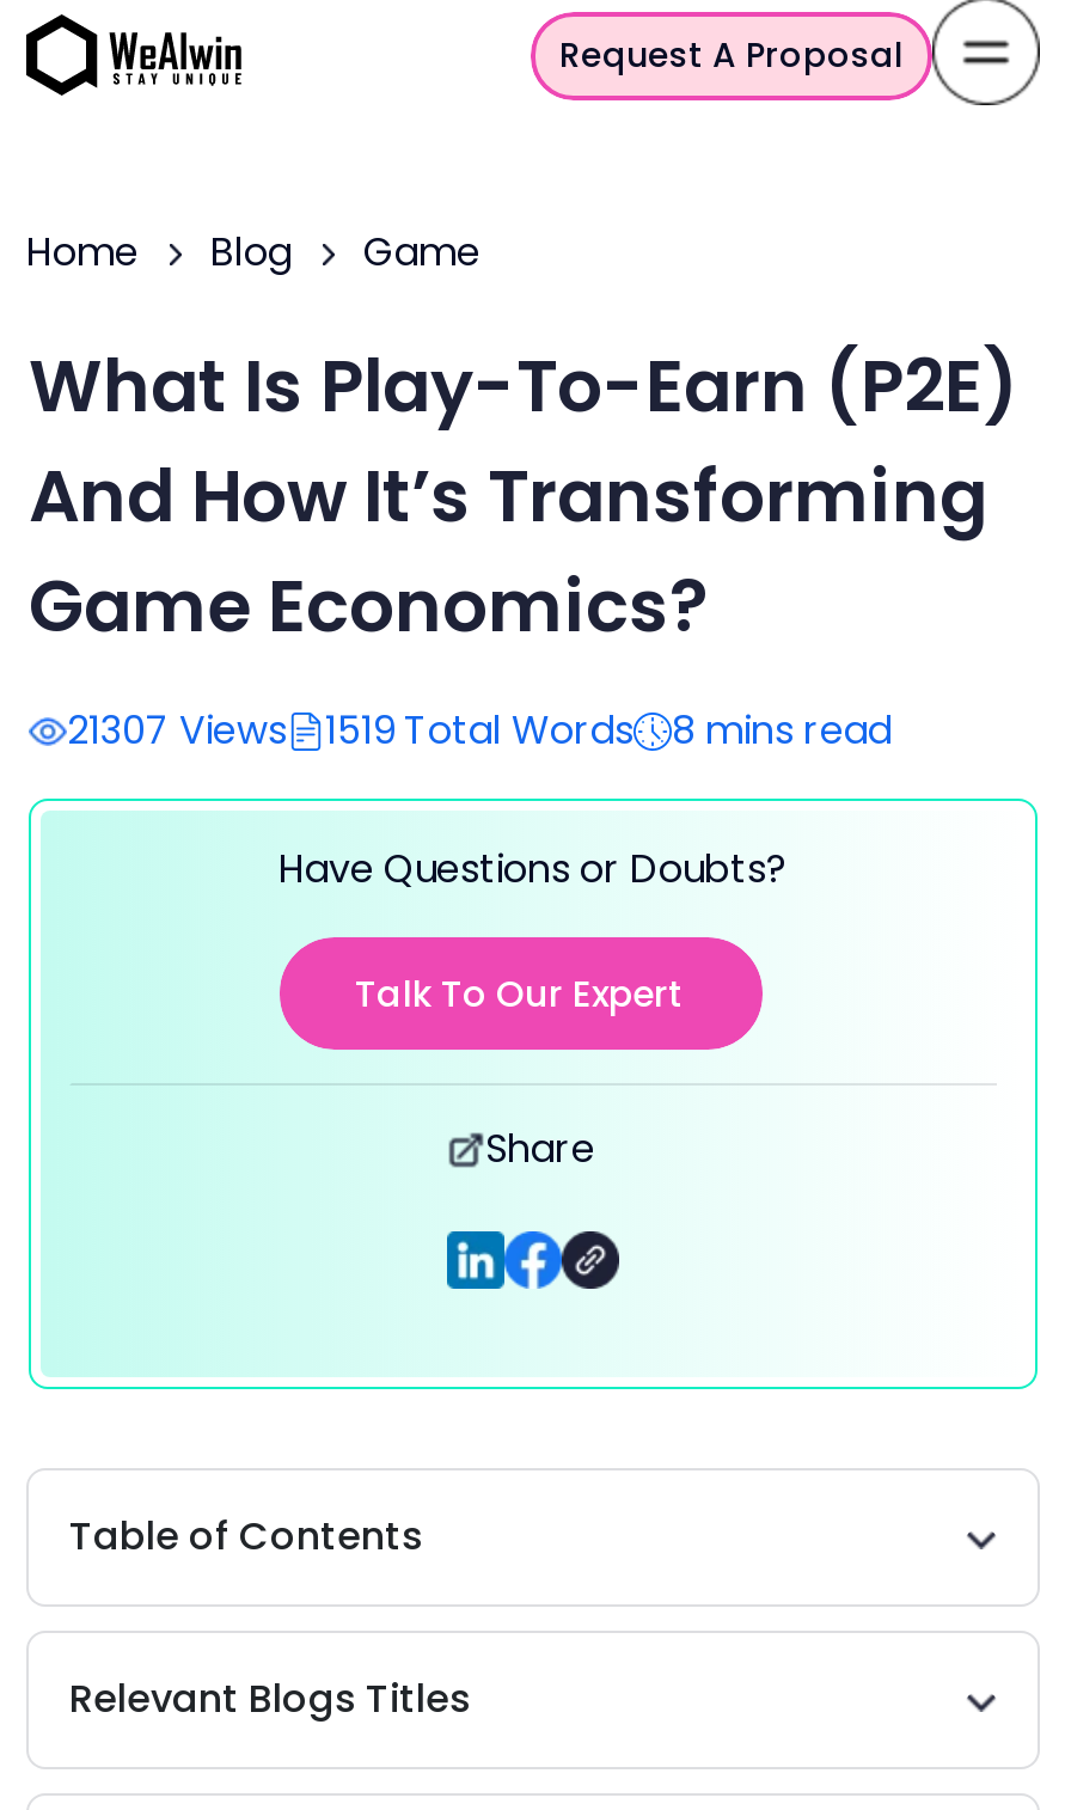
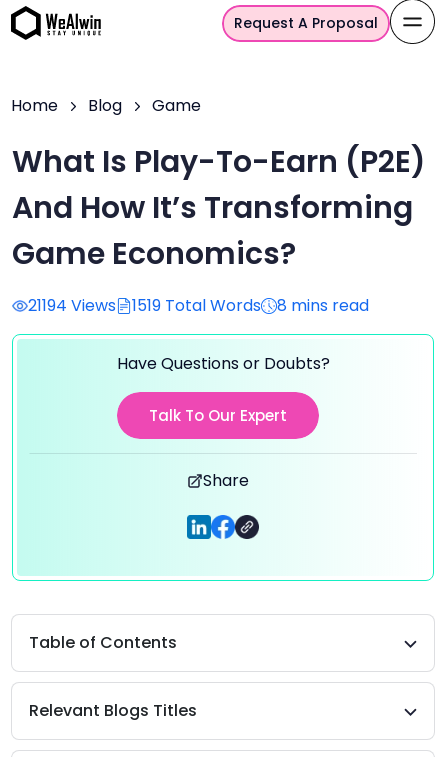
- 21307 Views 1519 Total Words 8 mins read
+ 21194 Views 1519 Total Words 8 mins read
